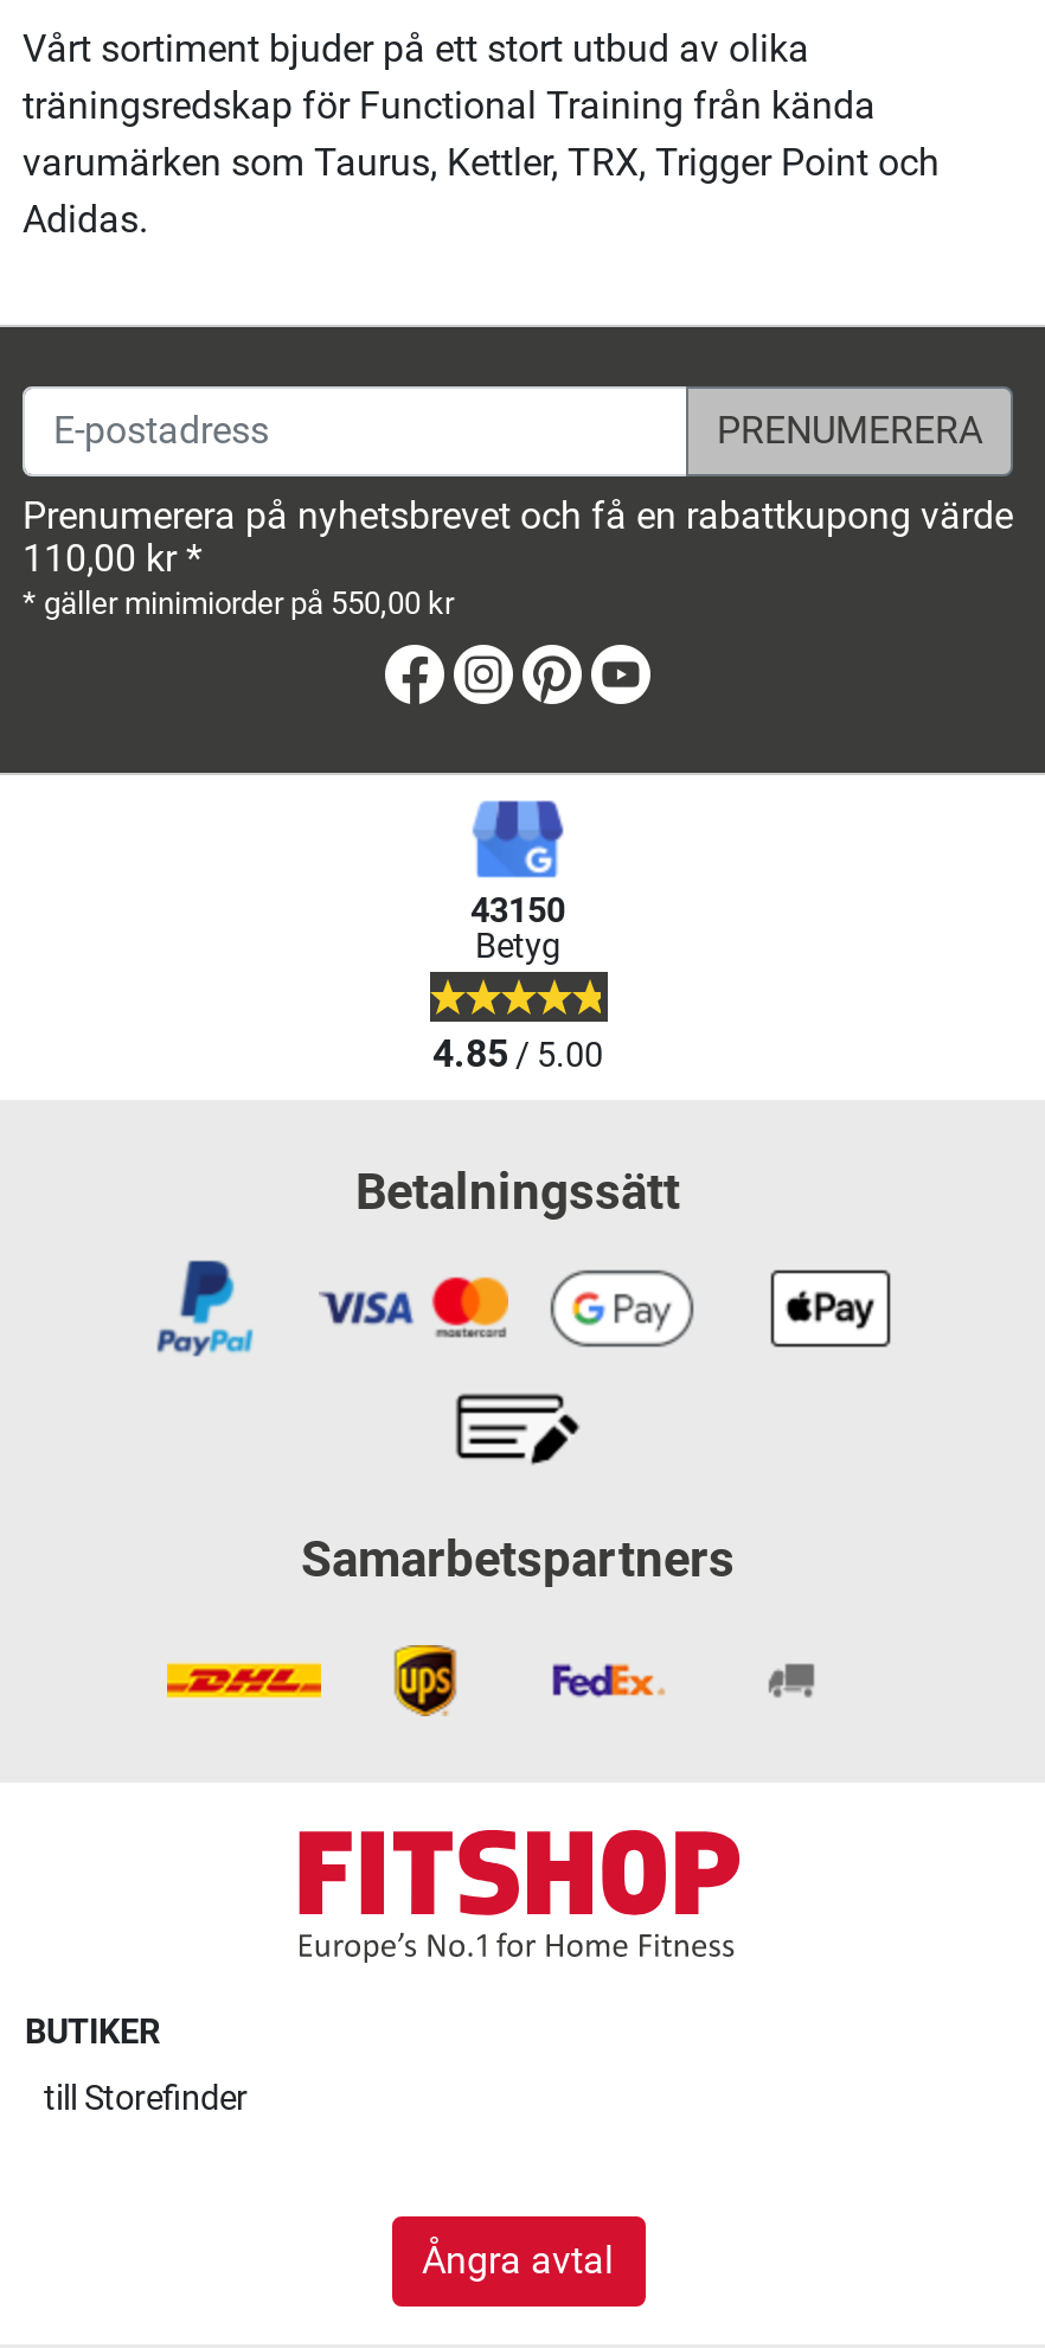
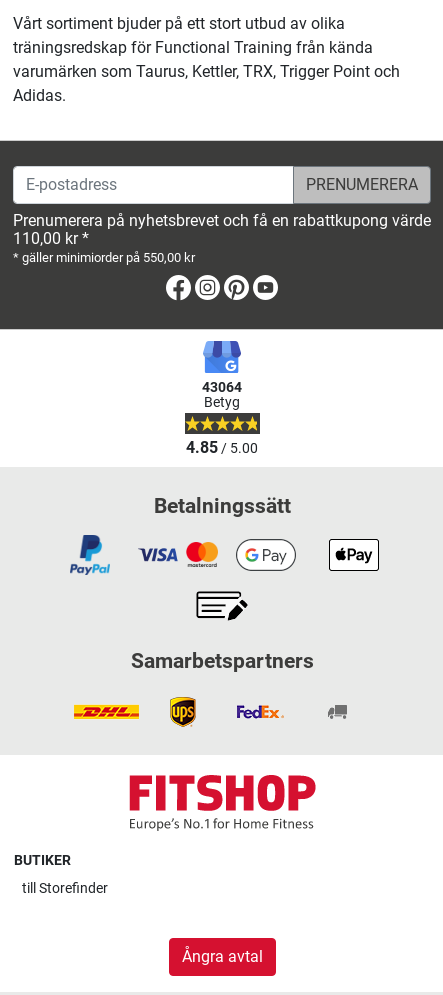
- 43150
+ 43064
